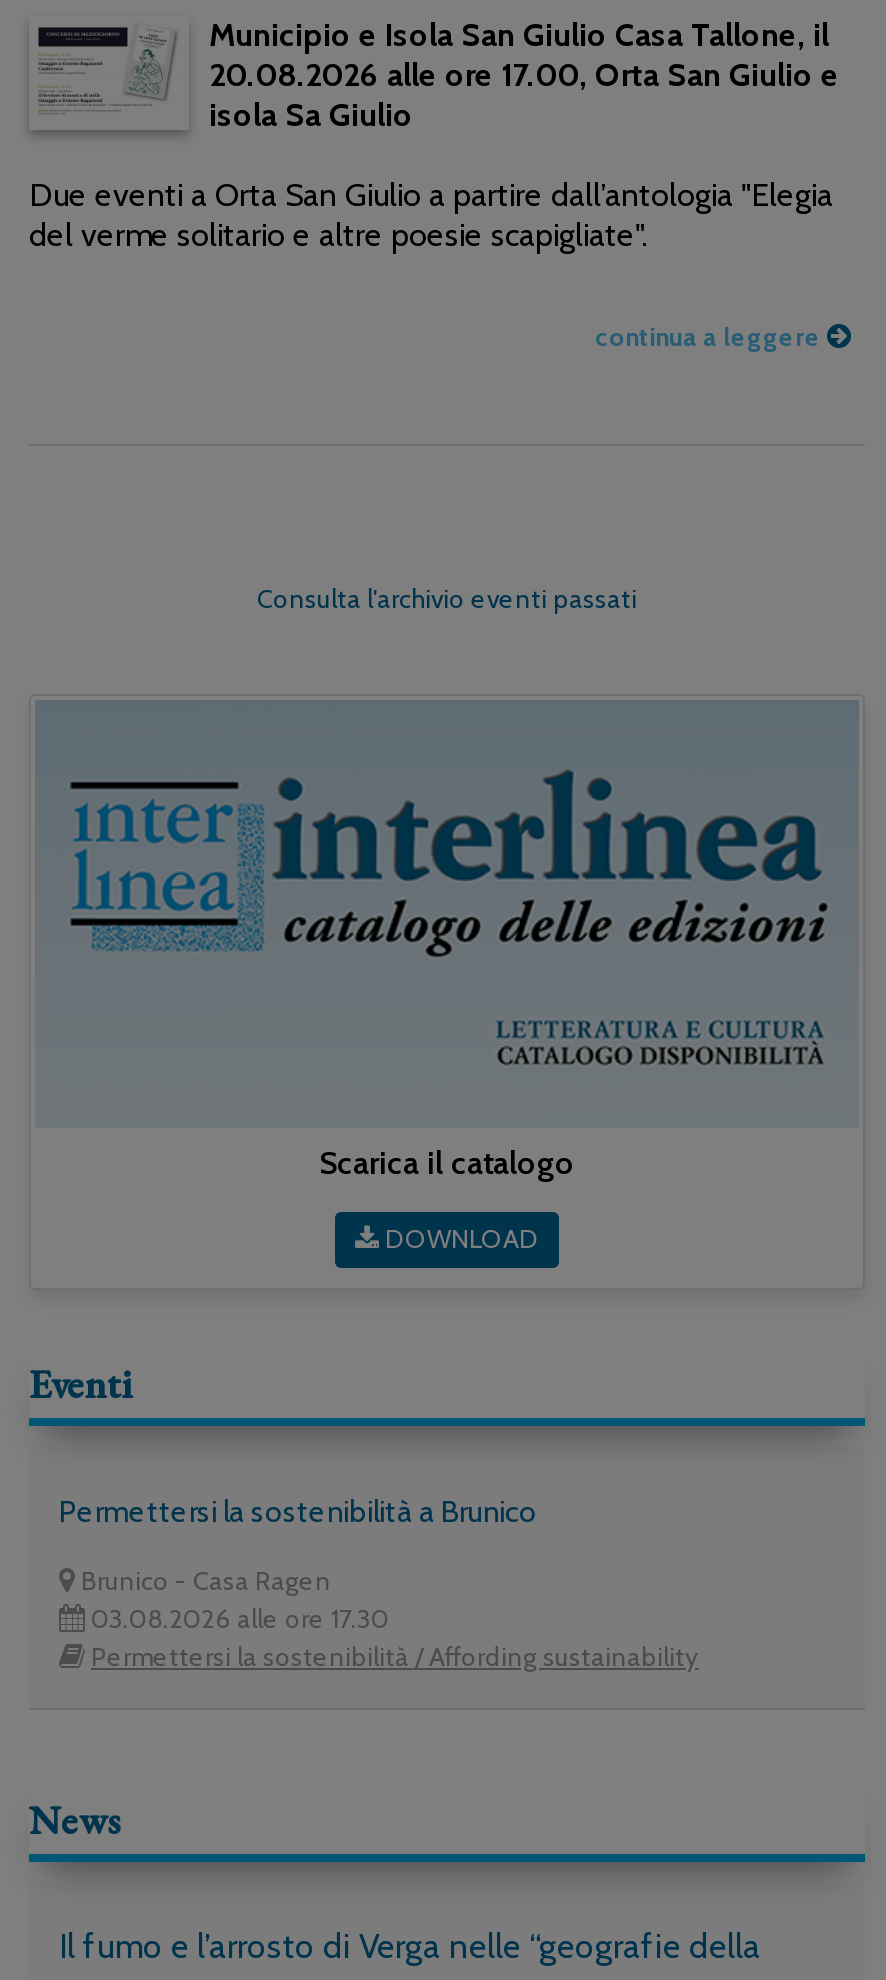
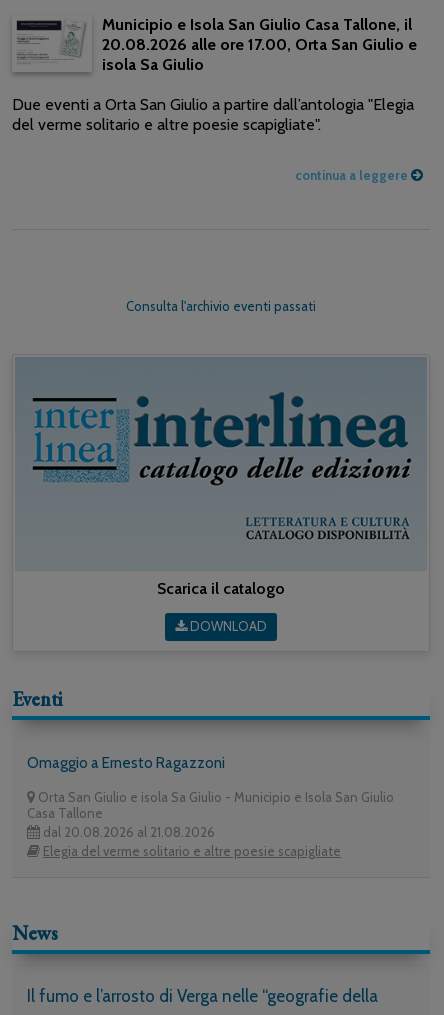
- Permettersi la sostenibilità a Brunico
+ Omaggio a Ernesto Ragazzoni

- Brunico - Casa Ragen
- 03.08.2026 alle ore 17.30
- Permettersi la sostenibilità / Affording sustainability
+ Orta San Giulio e isola Sa Giulio - Municipio e Isola San Giulio
+ Casa Tallone
+ dal 20.08.2026 al 21.08.2026
+ Elegia del verme solitario e altre poesie scapigliate
